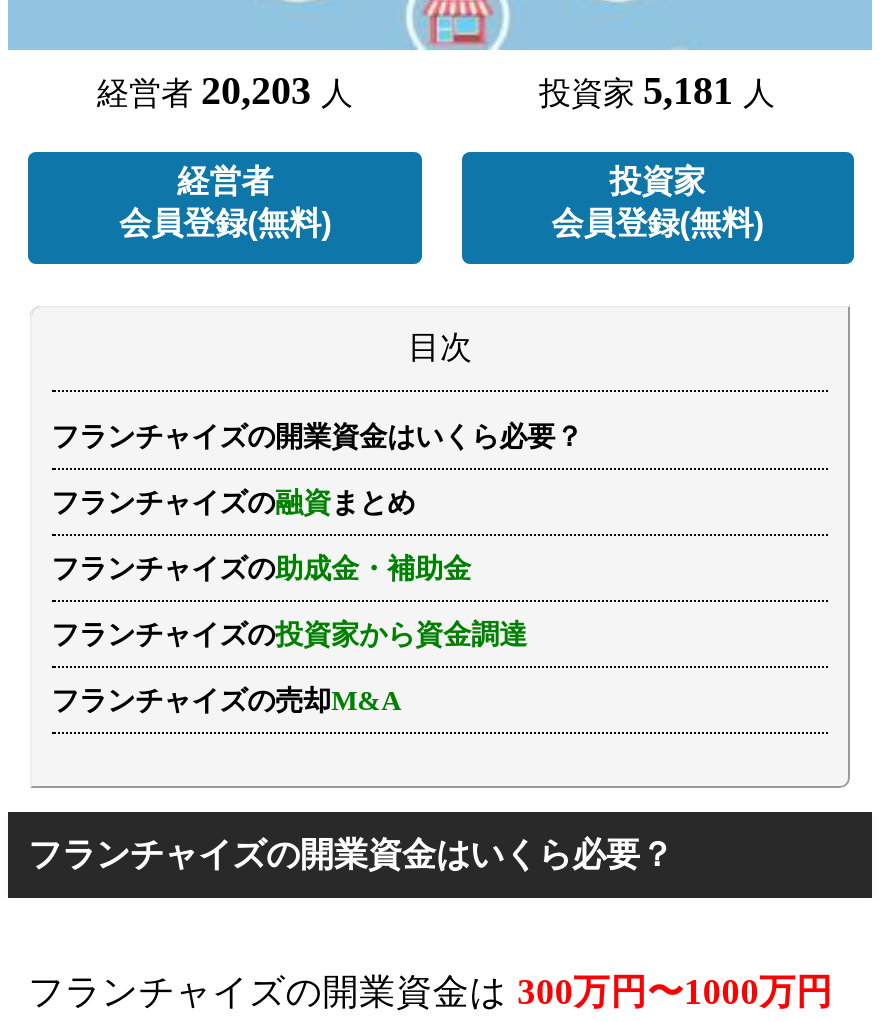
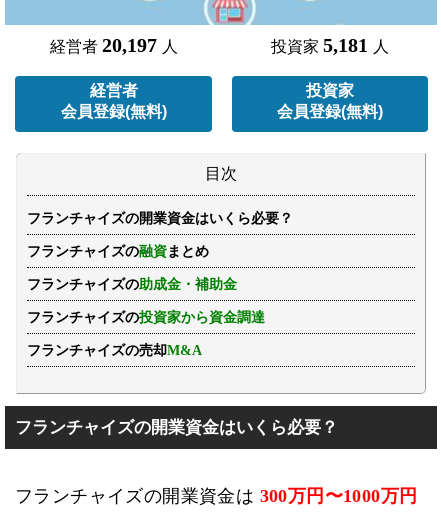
- 経営者20,203人
+ 経営者20,197人
